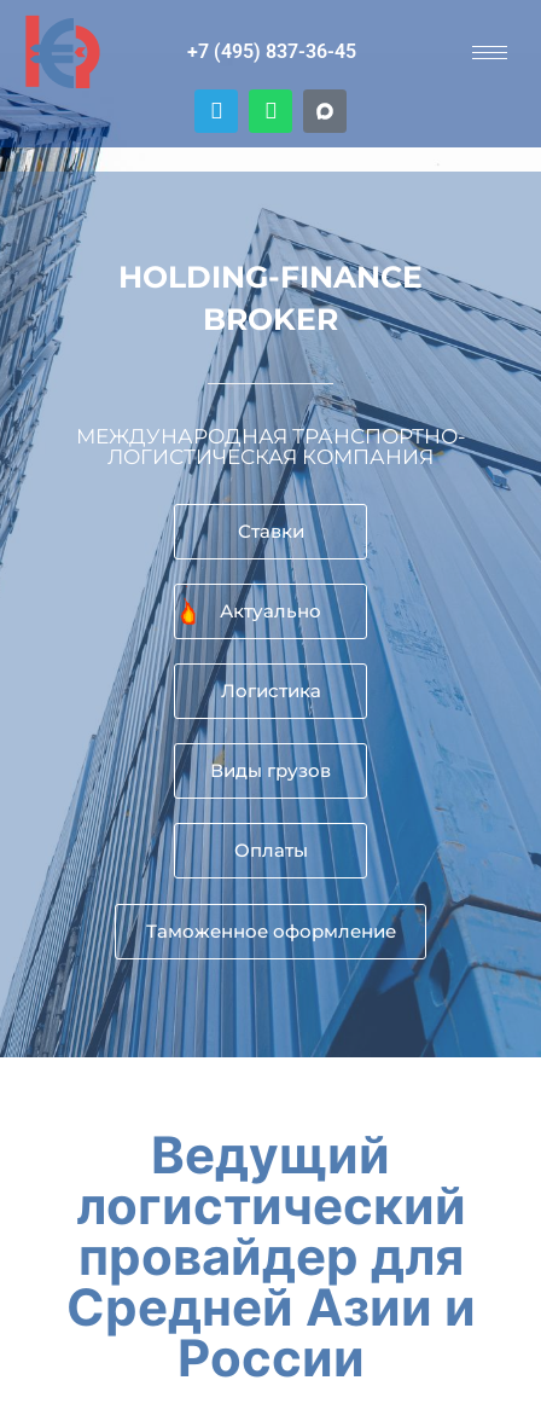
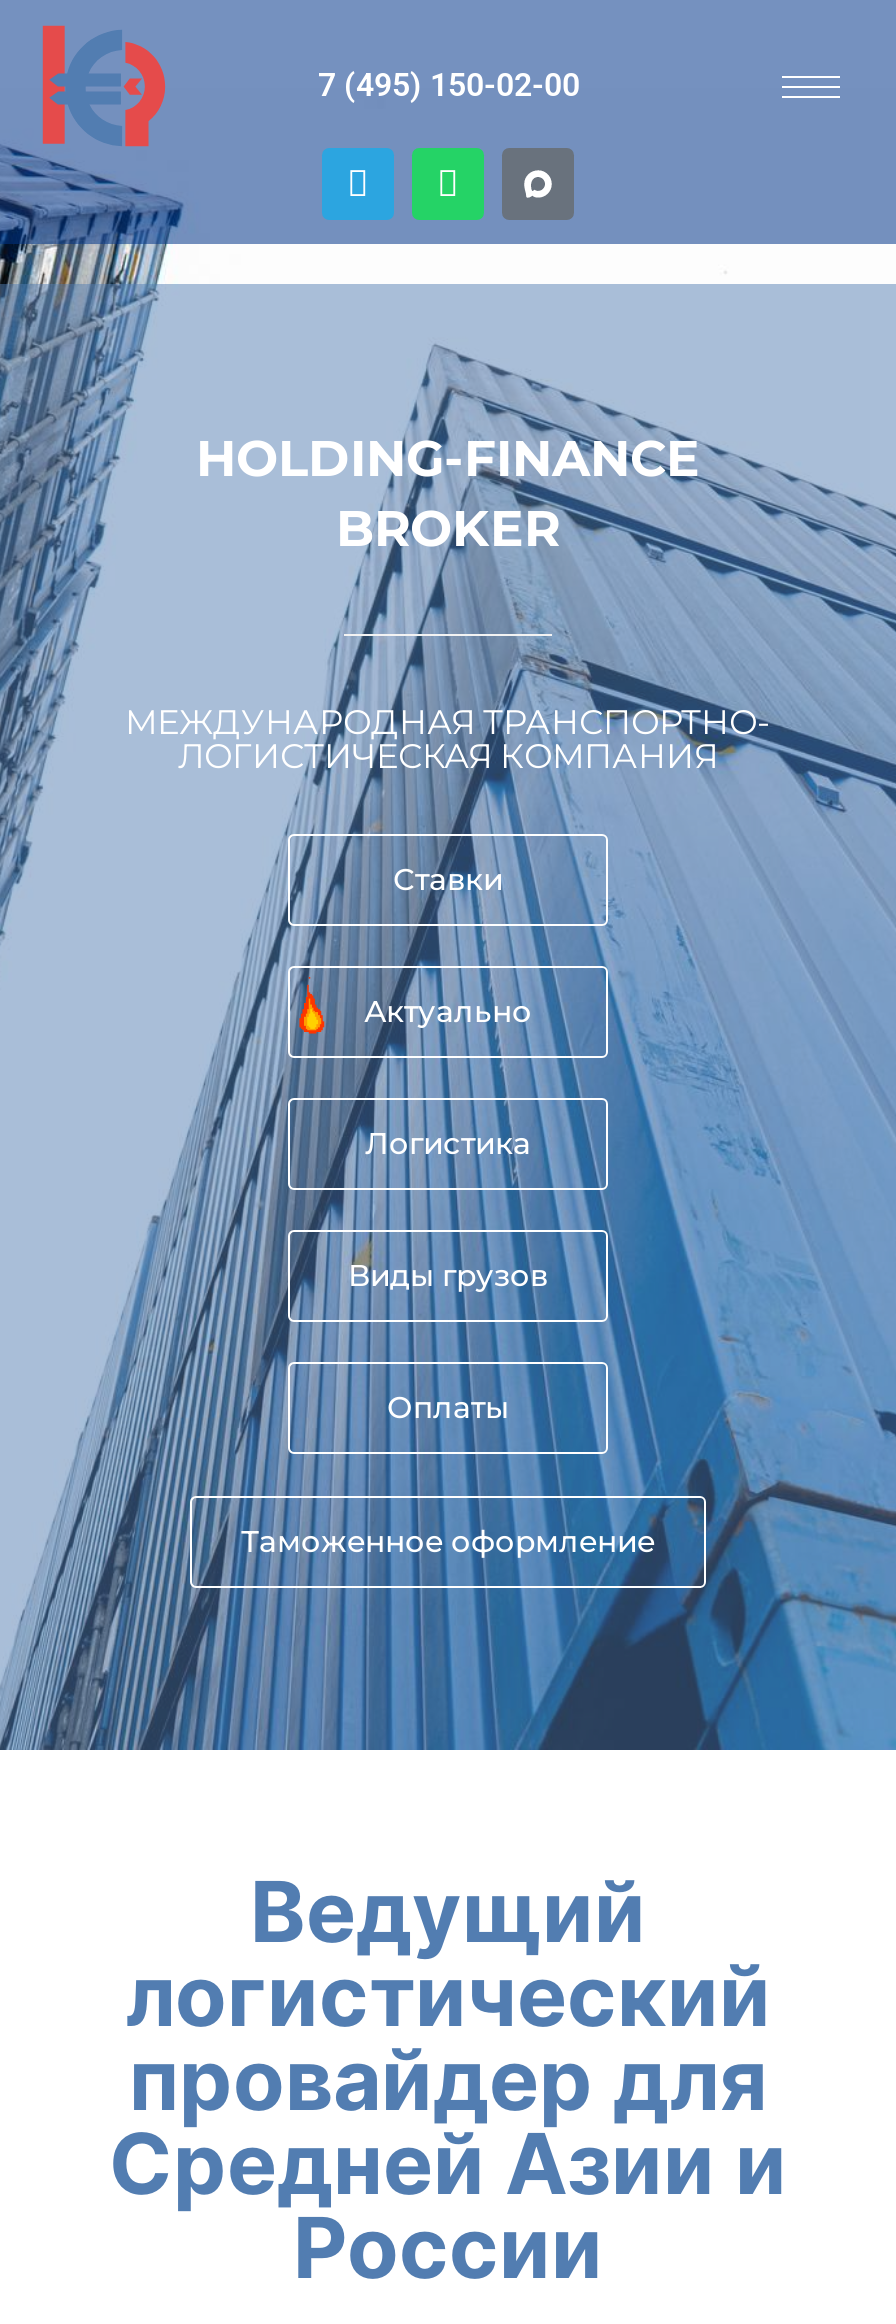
- +7 (495) 837-36-45
+ 7 (495) 150-02-00
